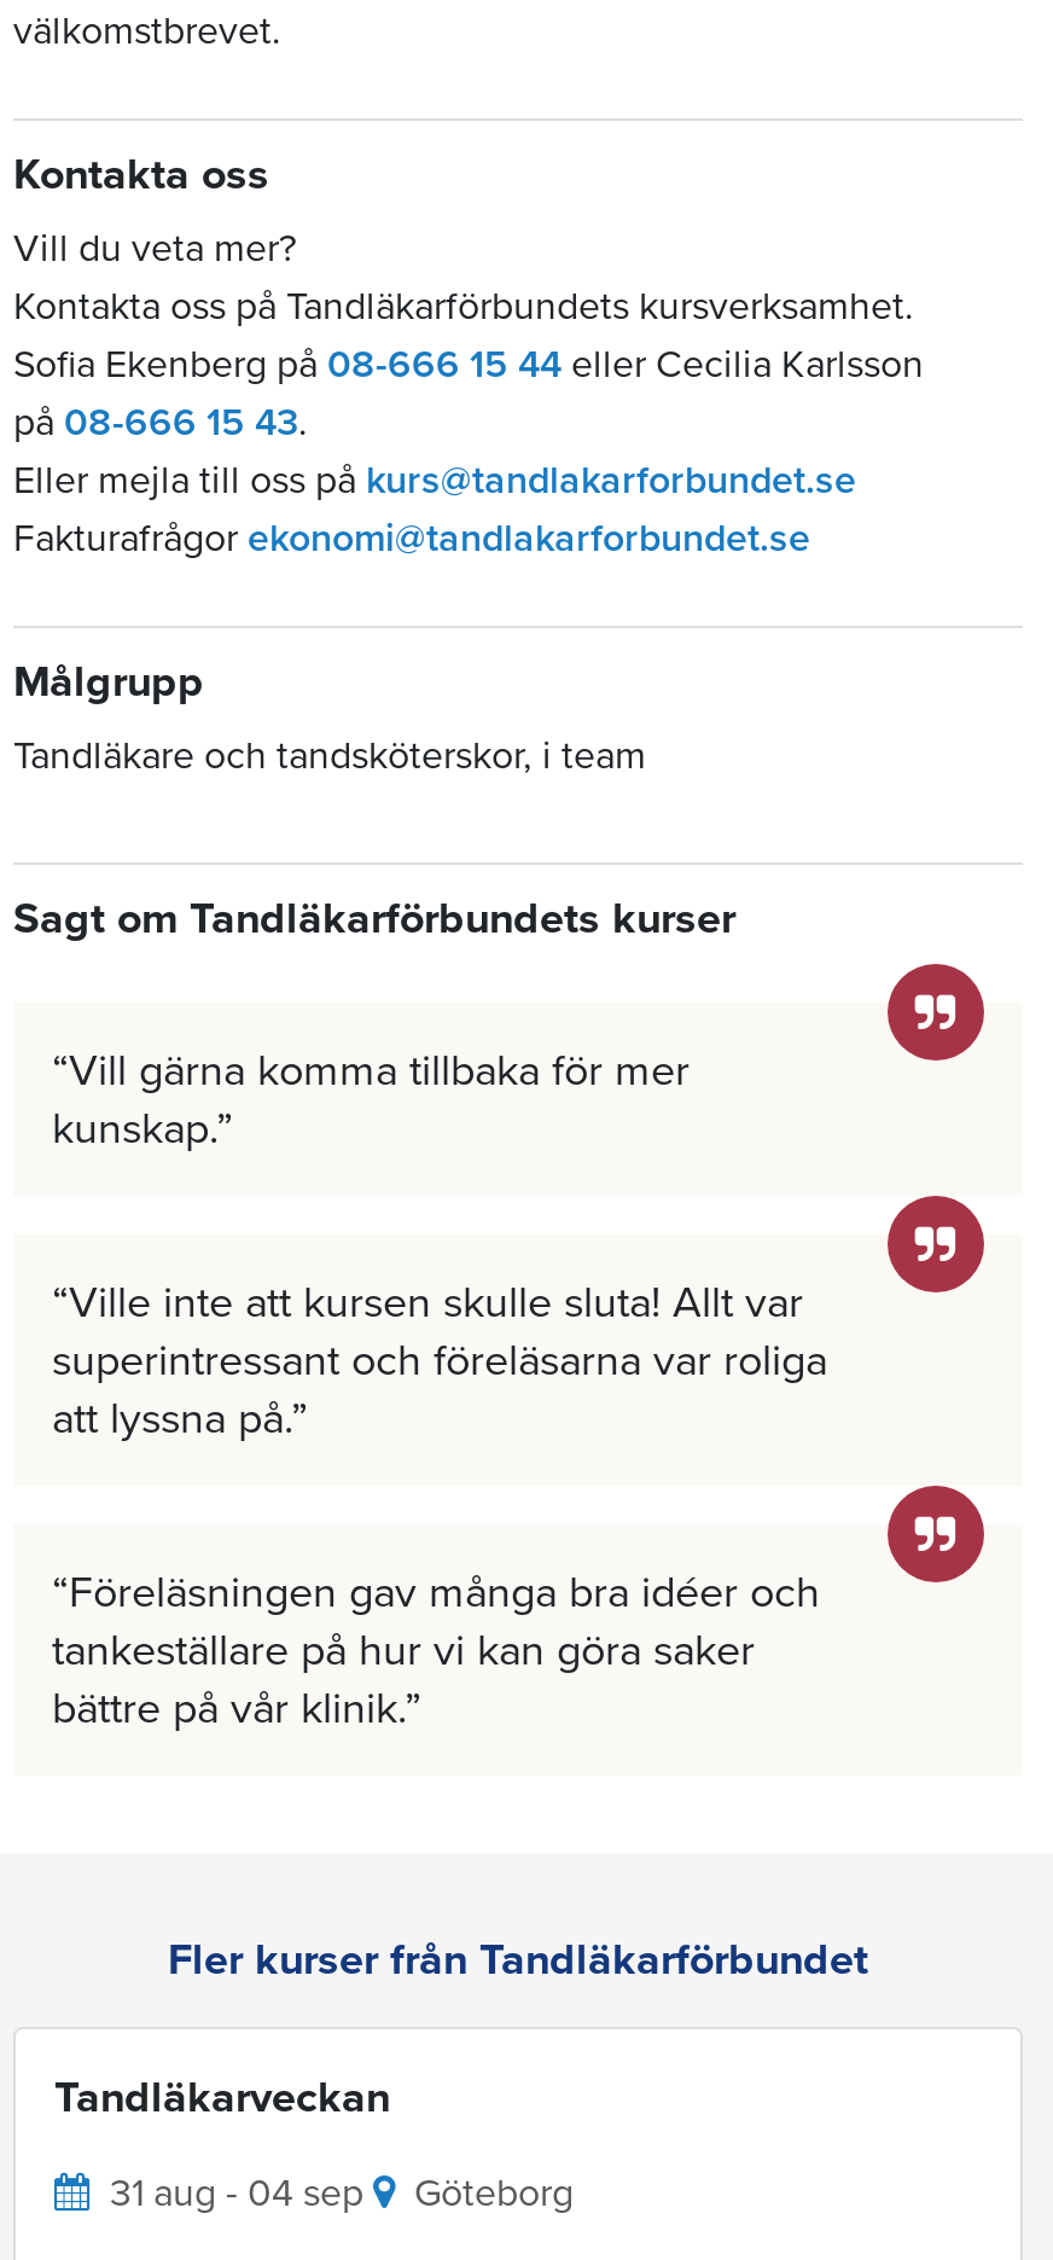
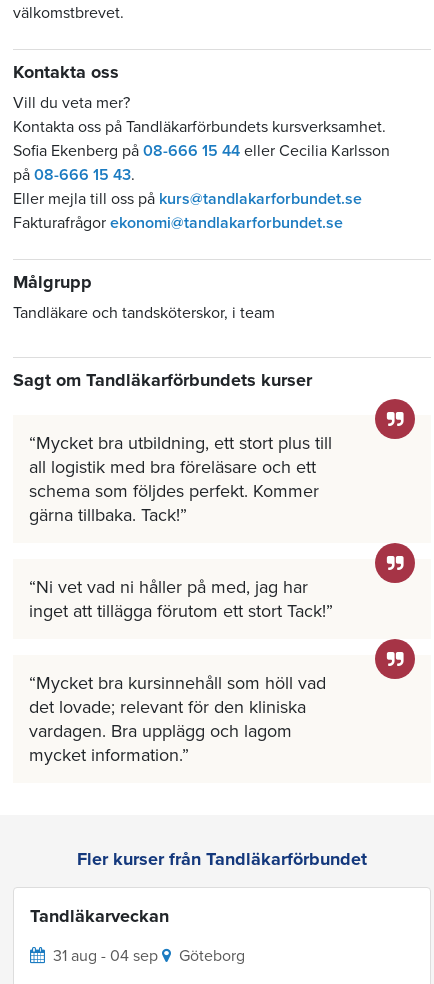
- Vill gärna komma tillbaka för mer
- kunskap.
+ Mycket bra utbildning, ett stort plus till
+ all logistik med bra föreläsare och ett
+ schema som följdes perfekt. Kommer
+ gärna tillbaka. Tack!

- Ville inte att kursen skulle sluta! Allt var
- superintressant och föreläsarna var roliga
- att lyssna på.
+ Ni vet vad ni håller på med, jag har
+ inget att tillägga förutom ett stort Tack!

moved up: [image]

- Föreläsningen gav många bra idéer och
- tankeställare på hur vi kan göra saker
- bättre på vår klinik.
+ Mycket bra kursinnehåll som höll vad
+ det lovade; relevant för den kliniska
+ vardagen. Bra upplägg och lagom
+ mycket information.
